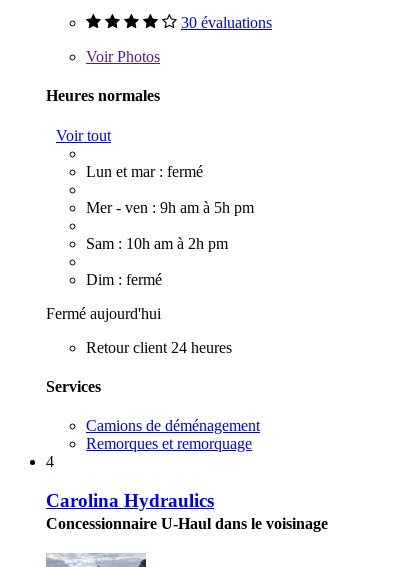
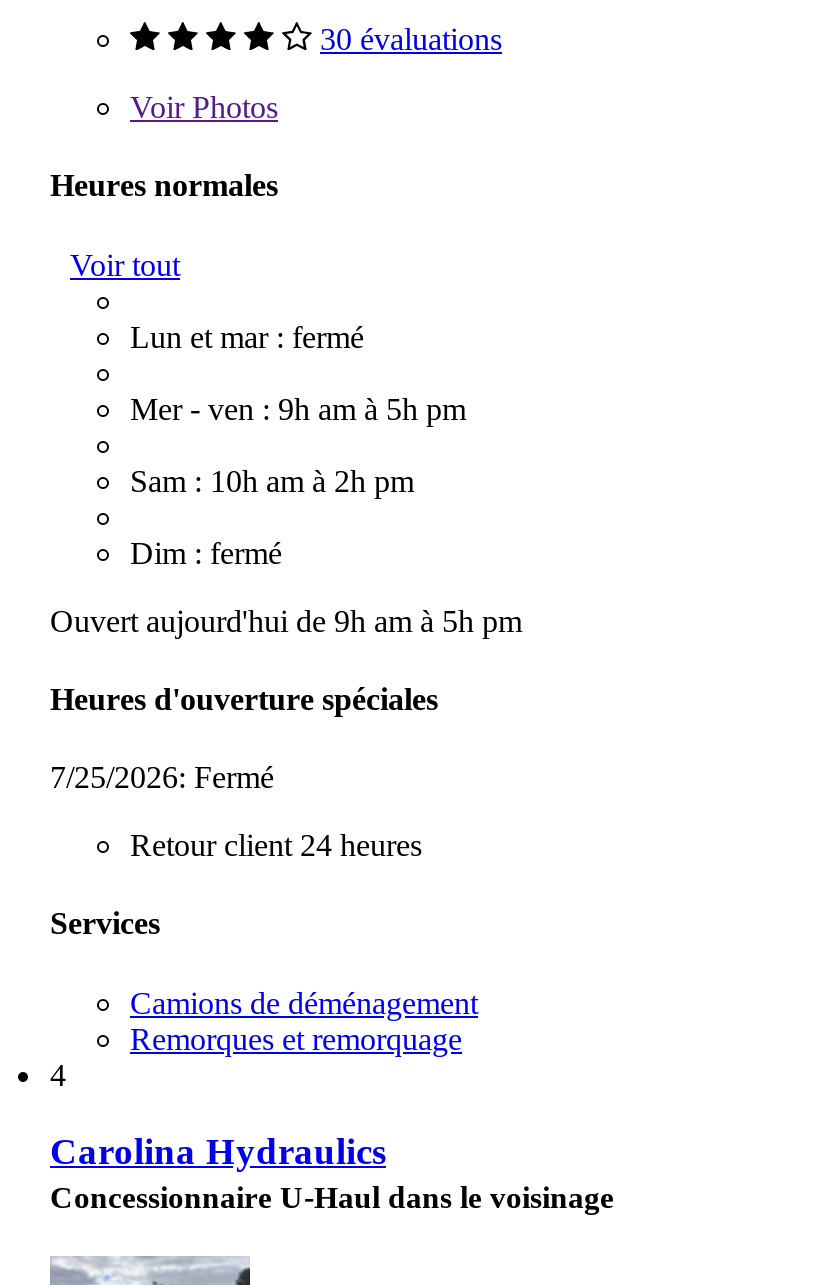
- Fermé aujourd'hui
+ Ouvert aujourd'hui de 9h am à 5h pm
+ Heures d'ouverture spéciales
+ 7/25/2026: Fermé
